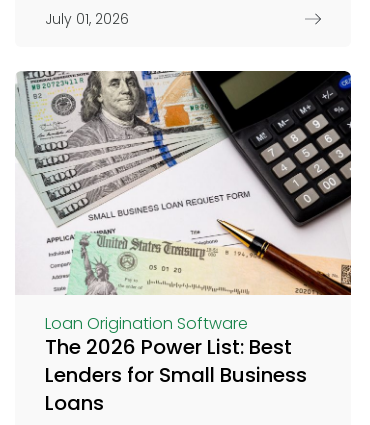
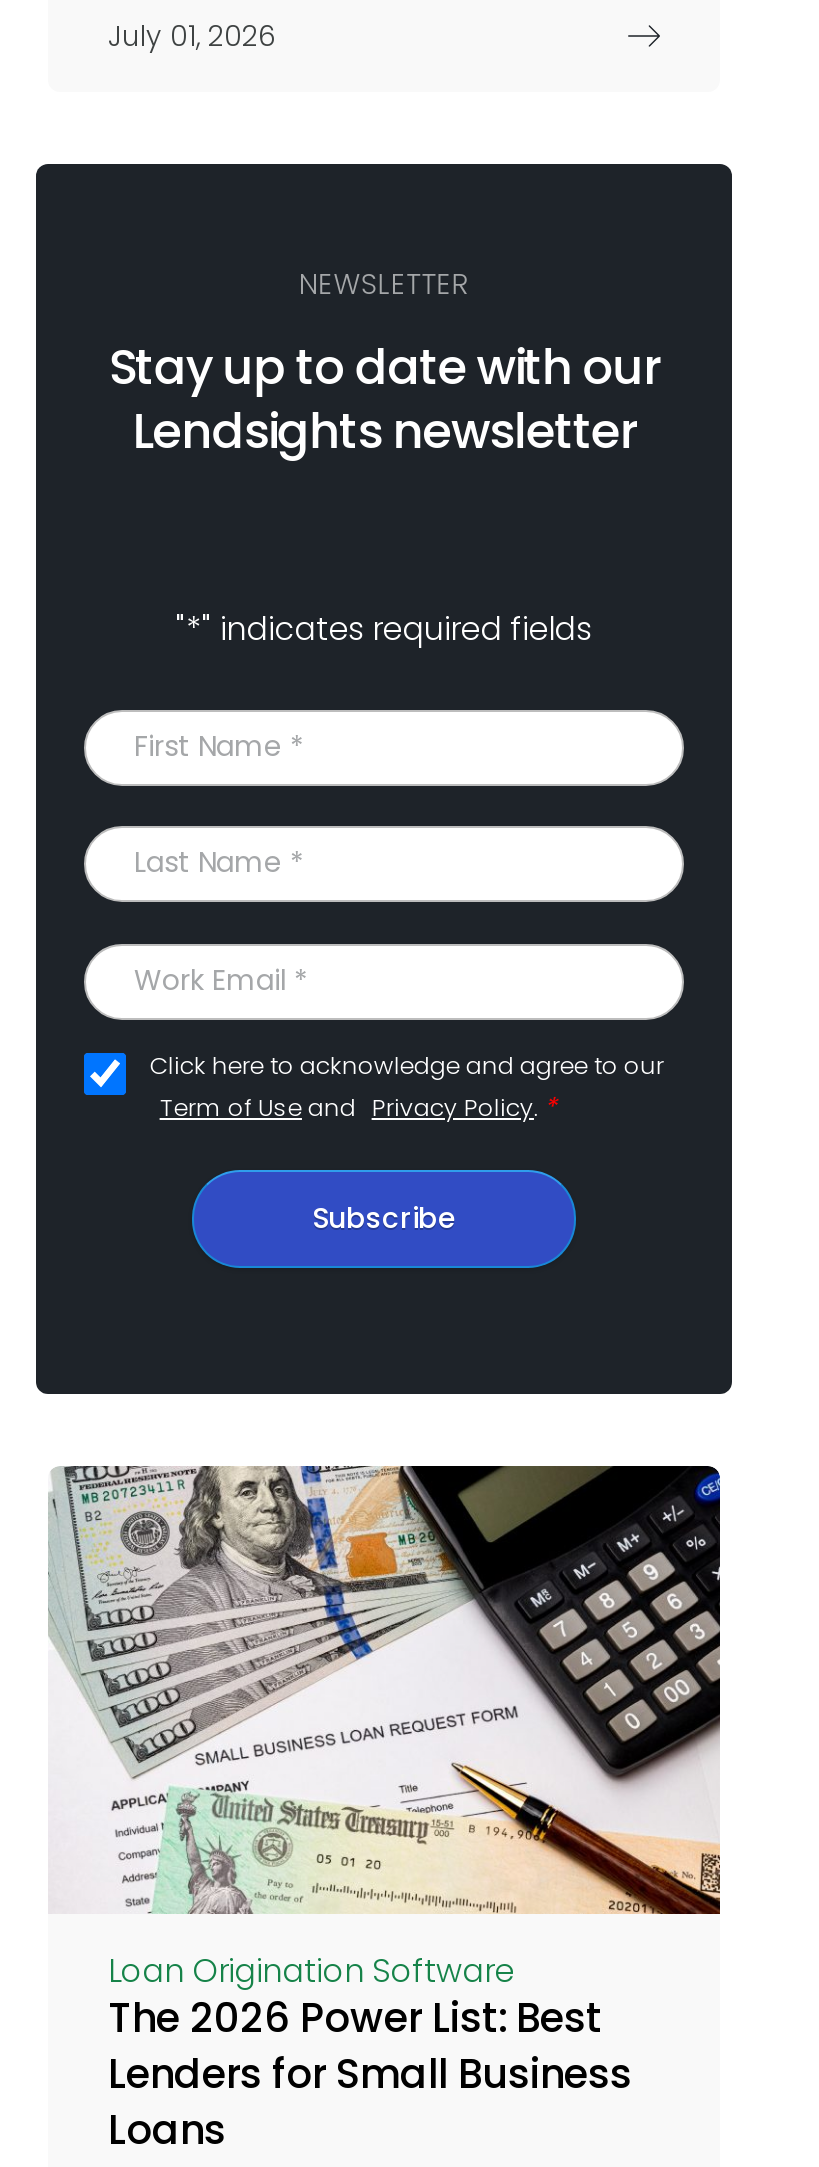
+ [image]
+ NEWSLETTER
+ Stay up to date with our
+ Lendsights newsletter
+ "* " indicates required fields

+ Click here to acknowledge and agree to our
+ Term of Use and Privacy Policy. *
+ Subscribe
